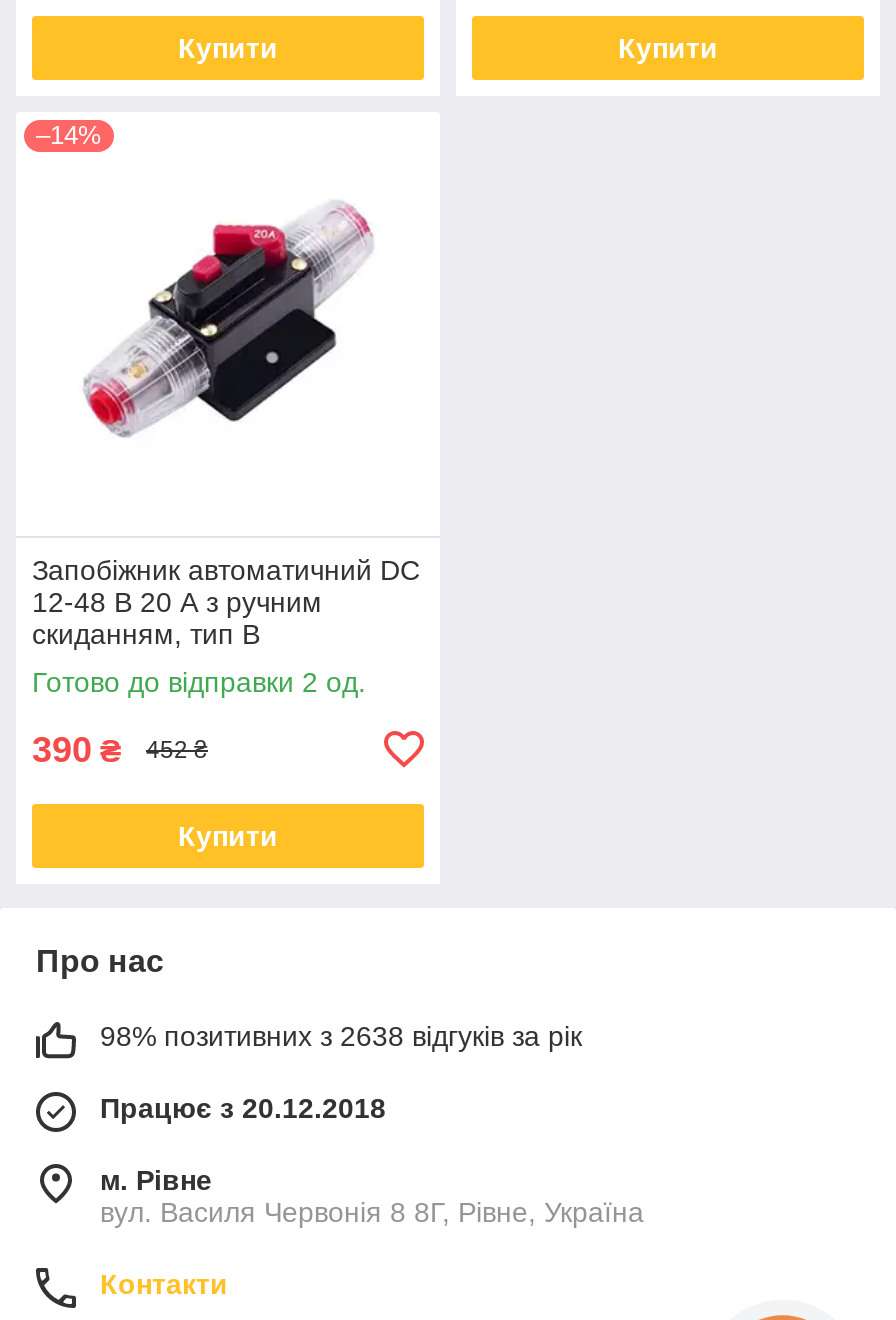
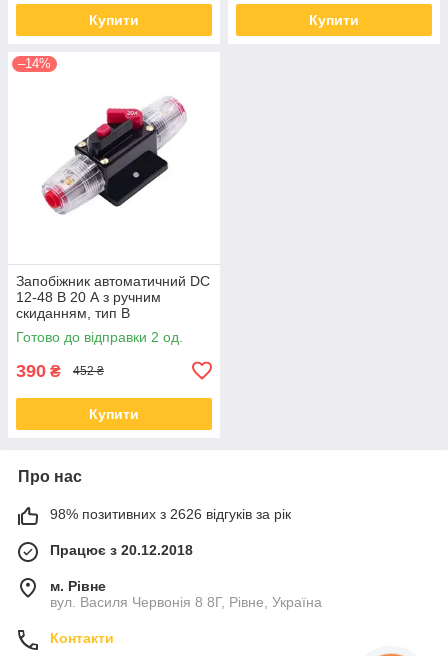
- 98% позитивних з 2638 відгуків за рік
+ 98% позитивних з 2626 відгуків за рік
